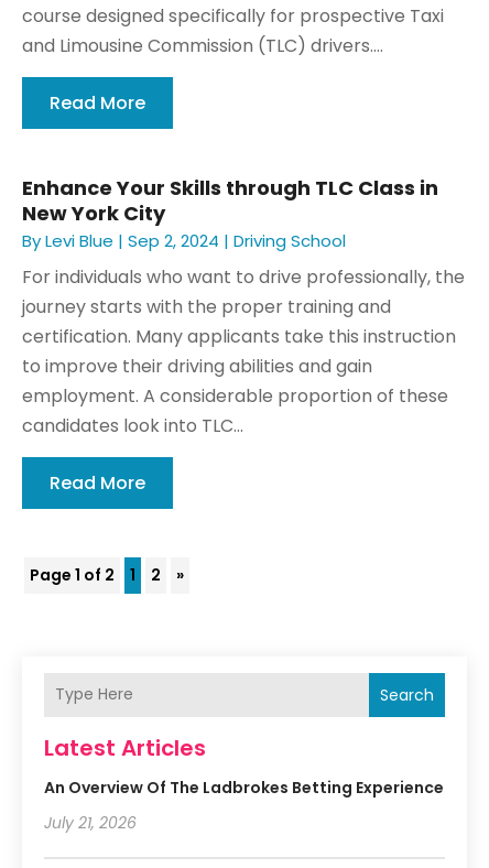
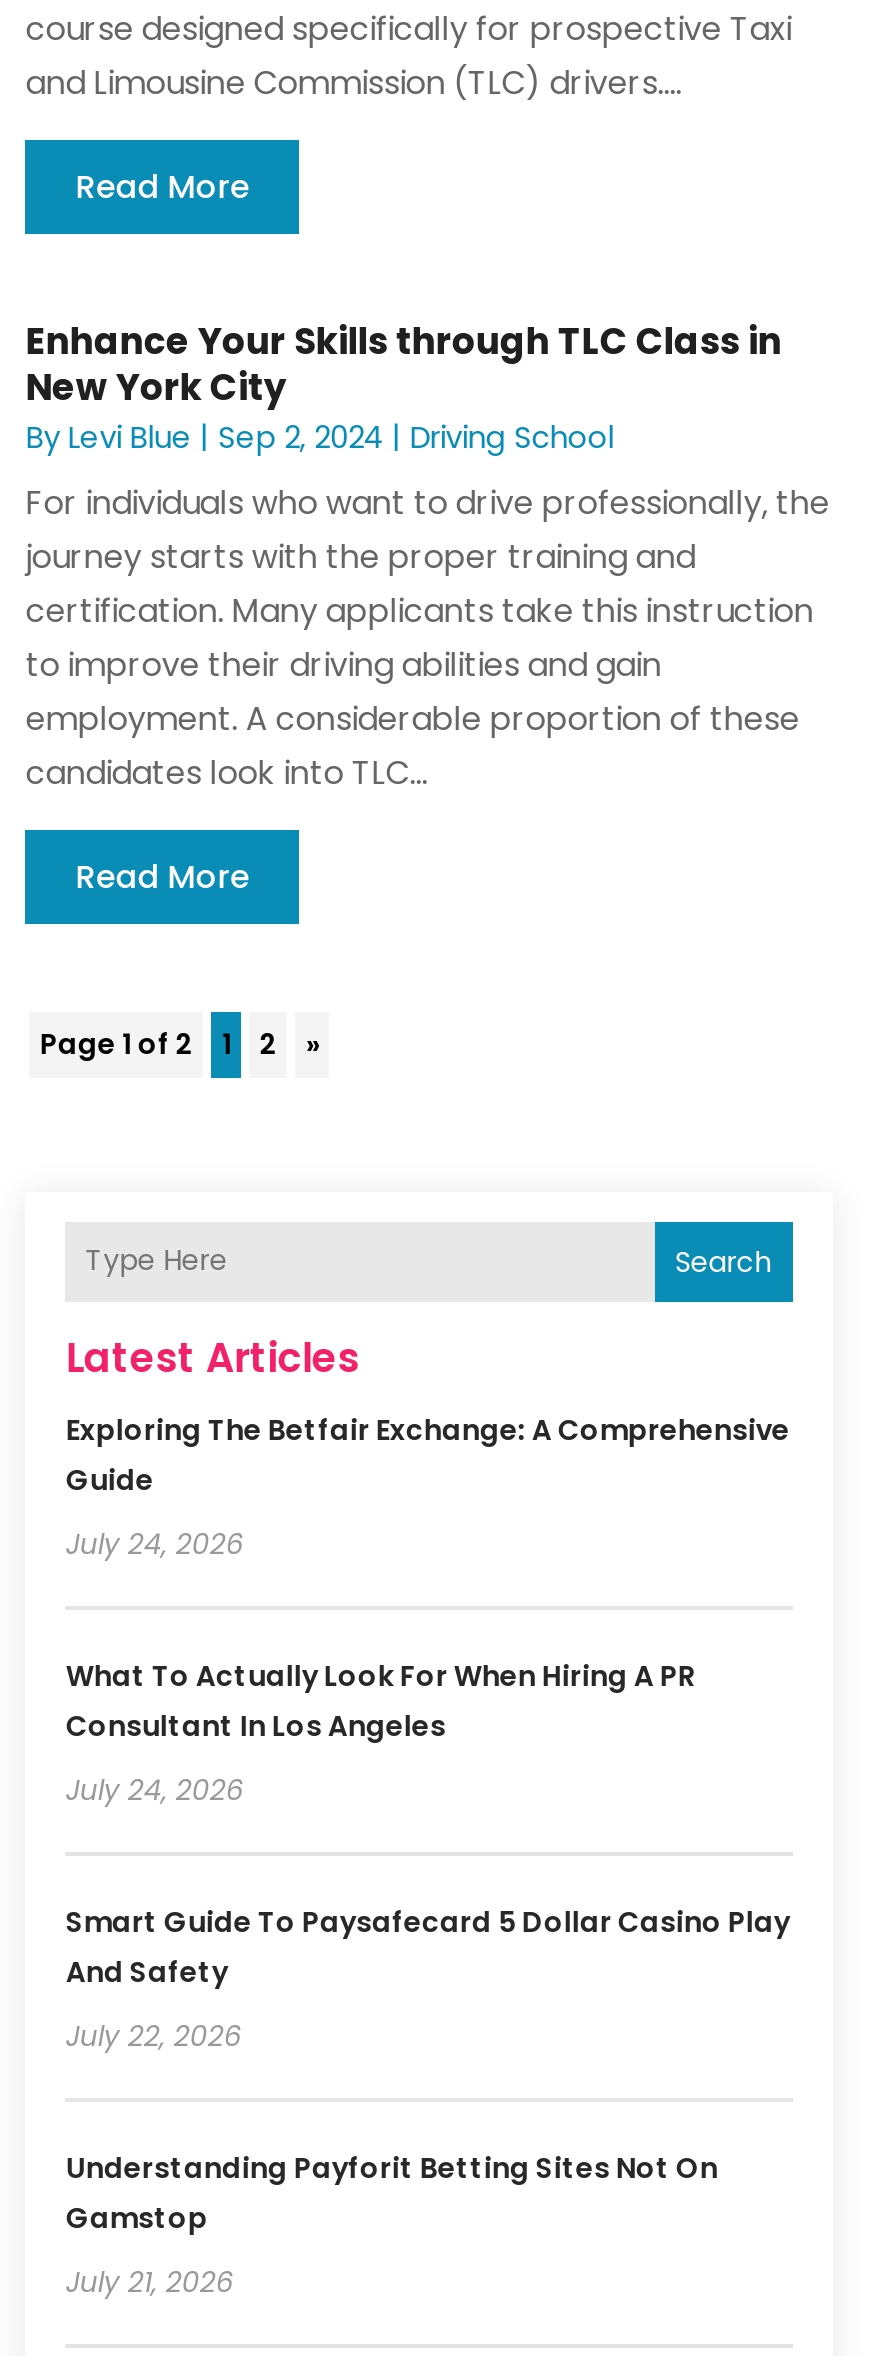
- An Overview Of The Ladbrokes Betting Experience
+ Exploring The Betfair Exchange: A Comprehensive
+ Guide
+ July 24, 2026
+ What To Actually Look For When Hiring A PR
+ Consultant In Los Angeles
+ July 24, 2026
+ Smart Guide To Paysafecard 5 Dollar Casino Play
+ And Safety
+ July 22, 2026
+ Understanding Payforit Betting Sites Not On
+ Gamstop
